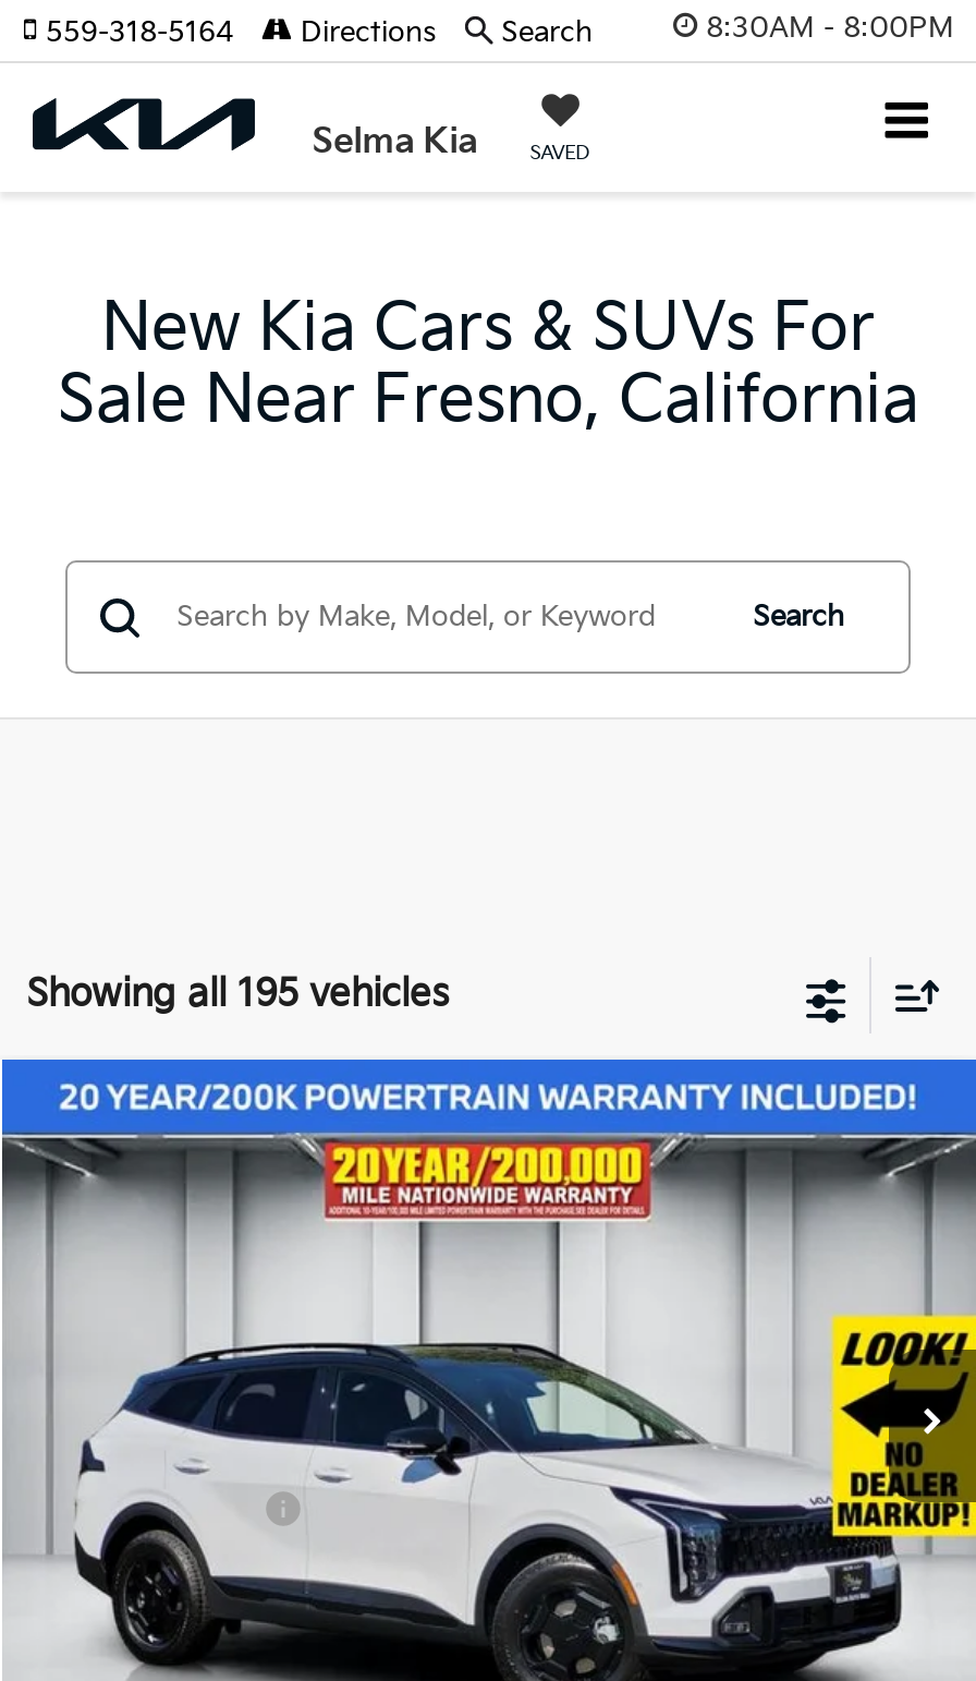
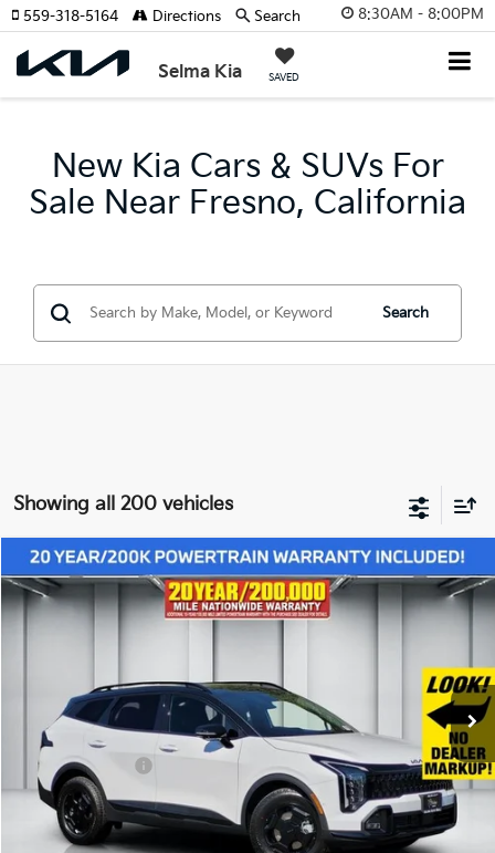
- Showing all 195 vehicles
+ Showing all 200 vehicles
